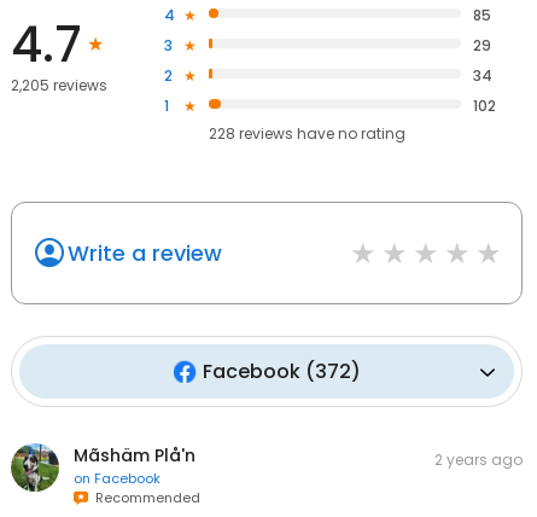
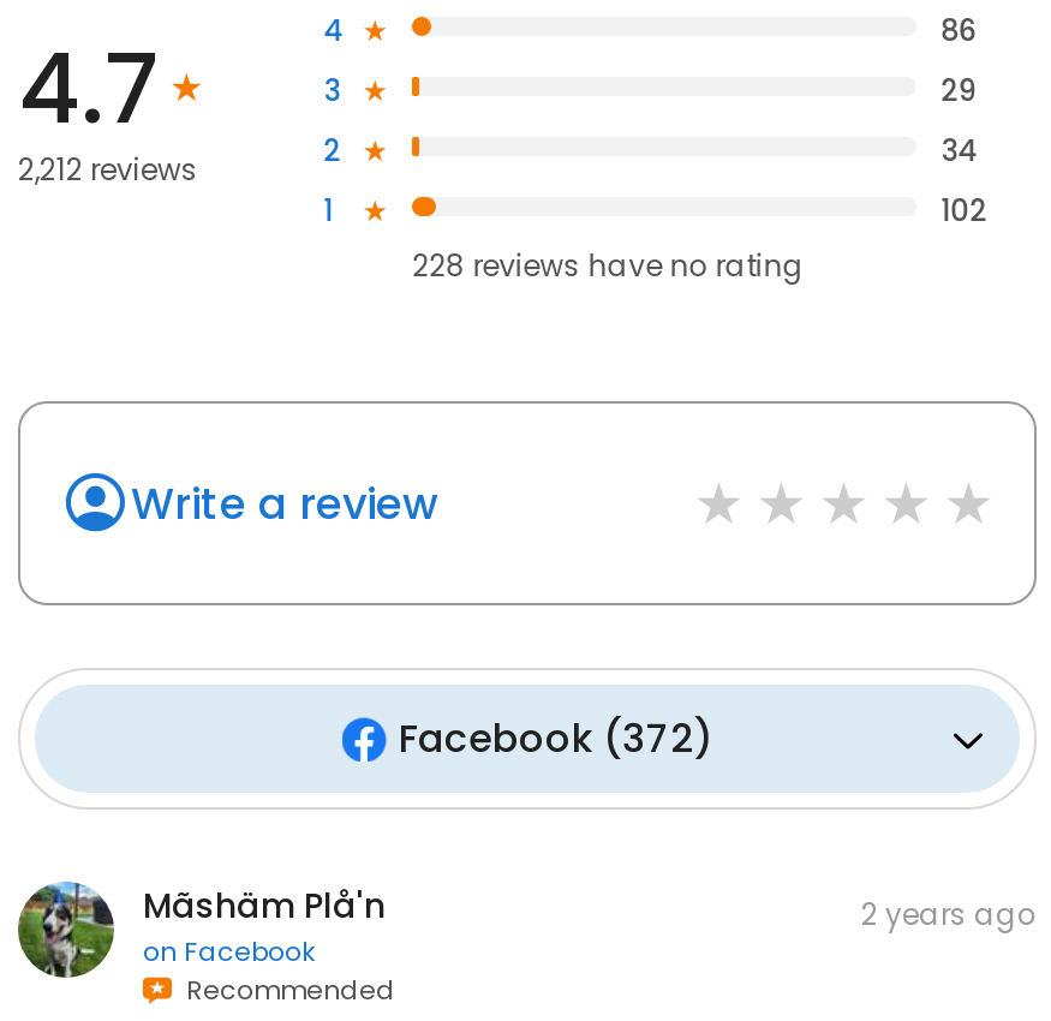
- 85
+ 86

- 2,205 reviews
+ 2,212 reviews
